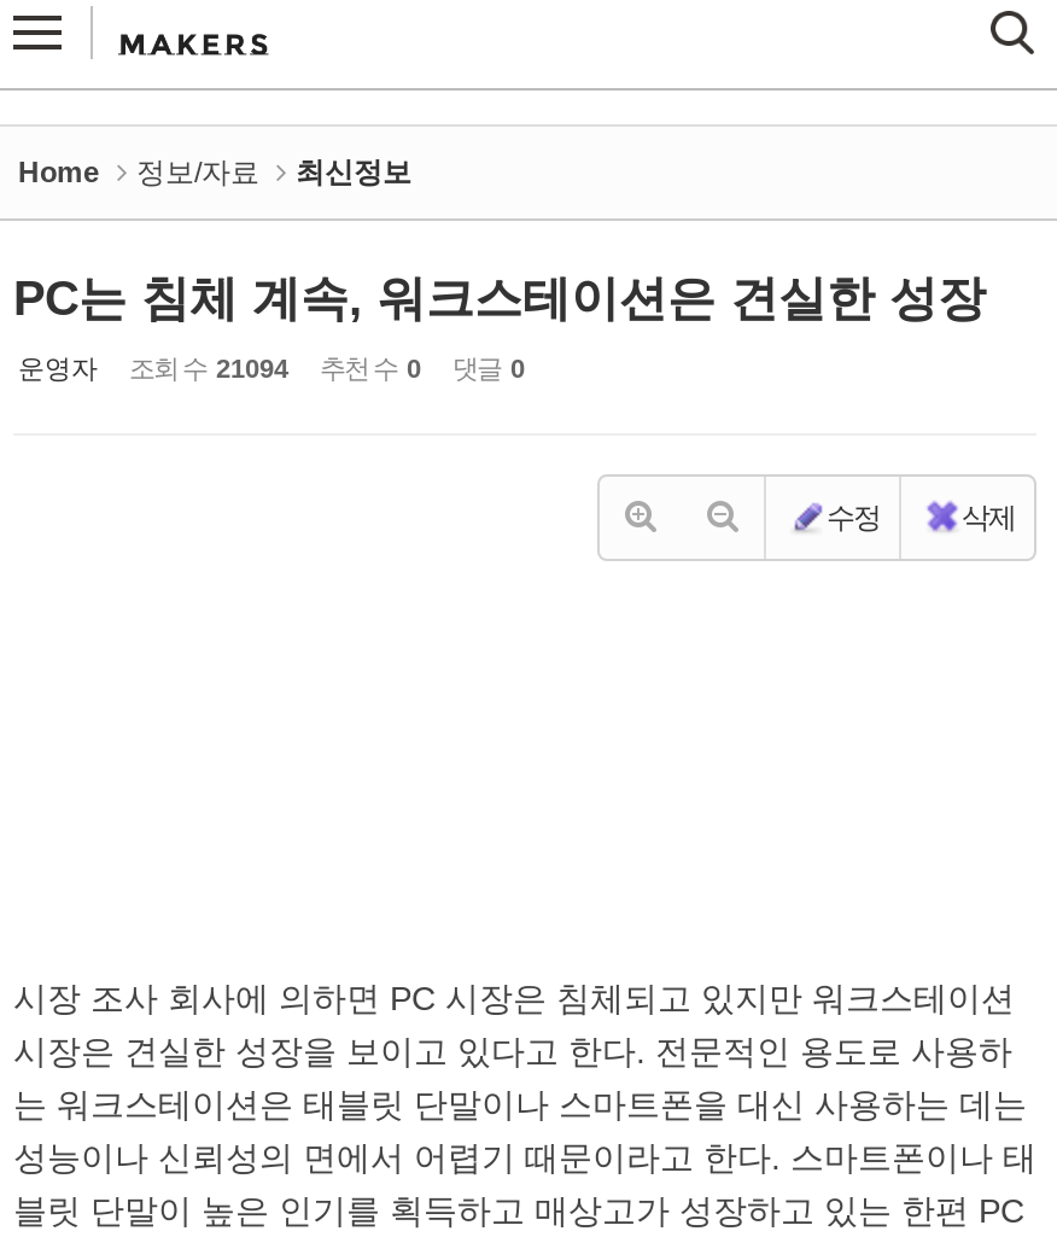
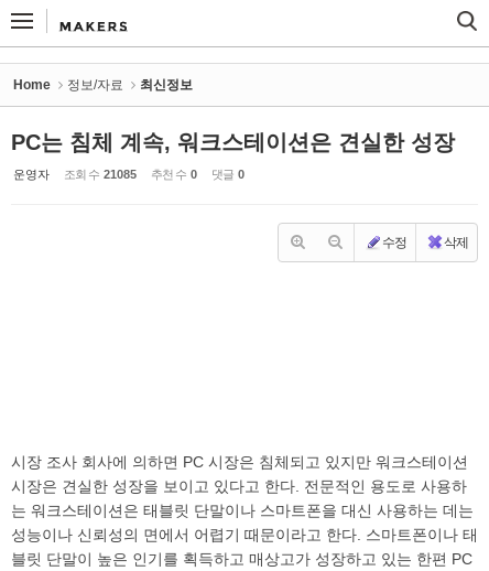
- 운영자 조회 수 21094 추천 수 0 댓글 0
+ 운영자 조회 수 21085 추천 수 0 댓글 0
